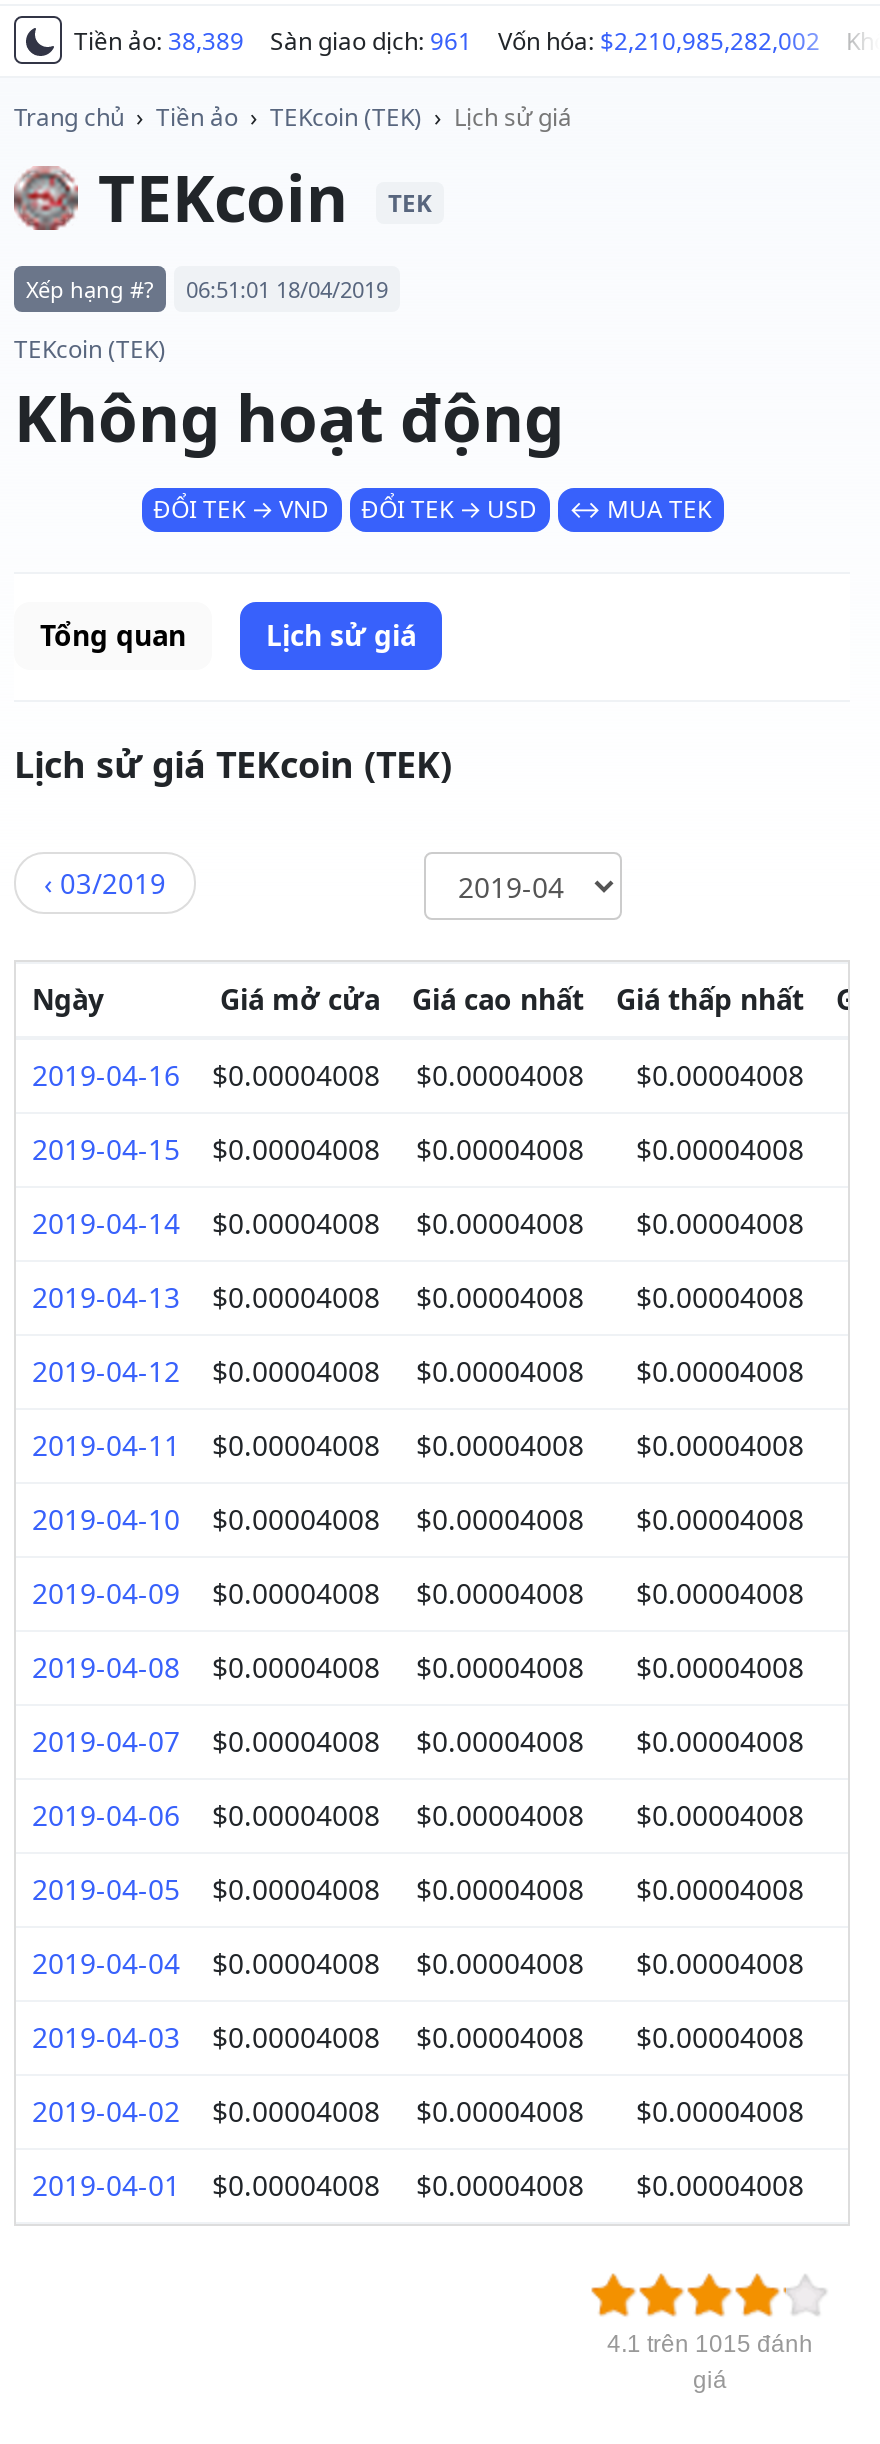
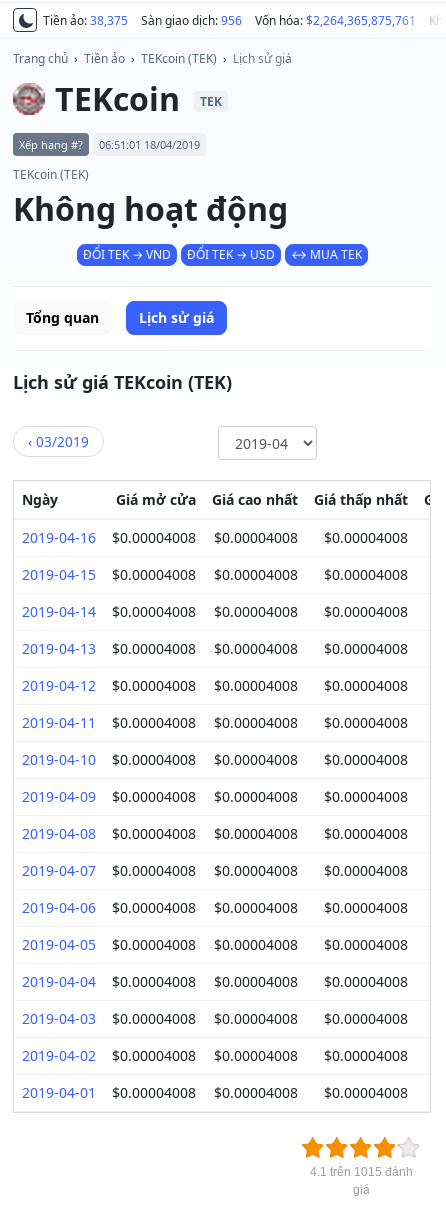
- Tiền ảo: 38,389
+ Tiền ảo: 38,375

- Sàn giao dịch: 961
+ Sàn giao dịch: 956

- Vốn hóa: $2,210,985,282,002
+ Vốn hóa: $2,264,365,875,761
